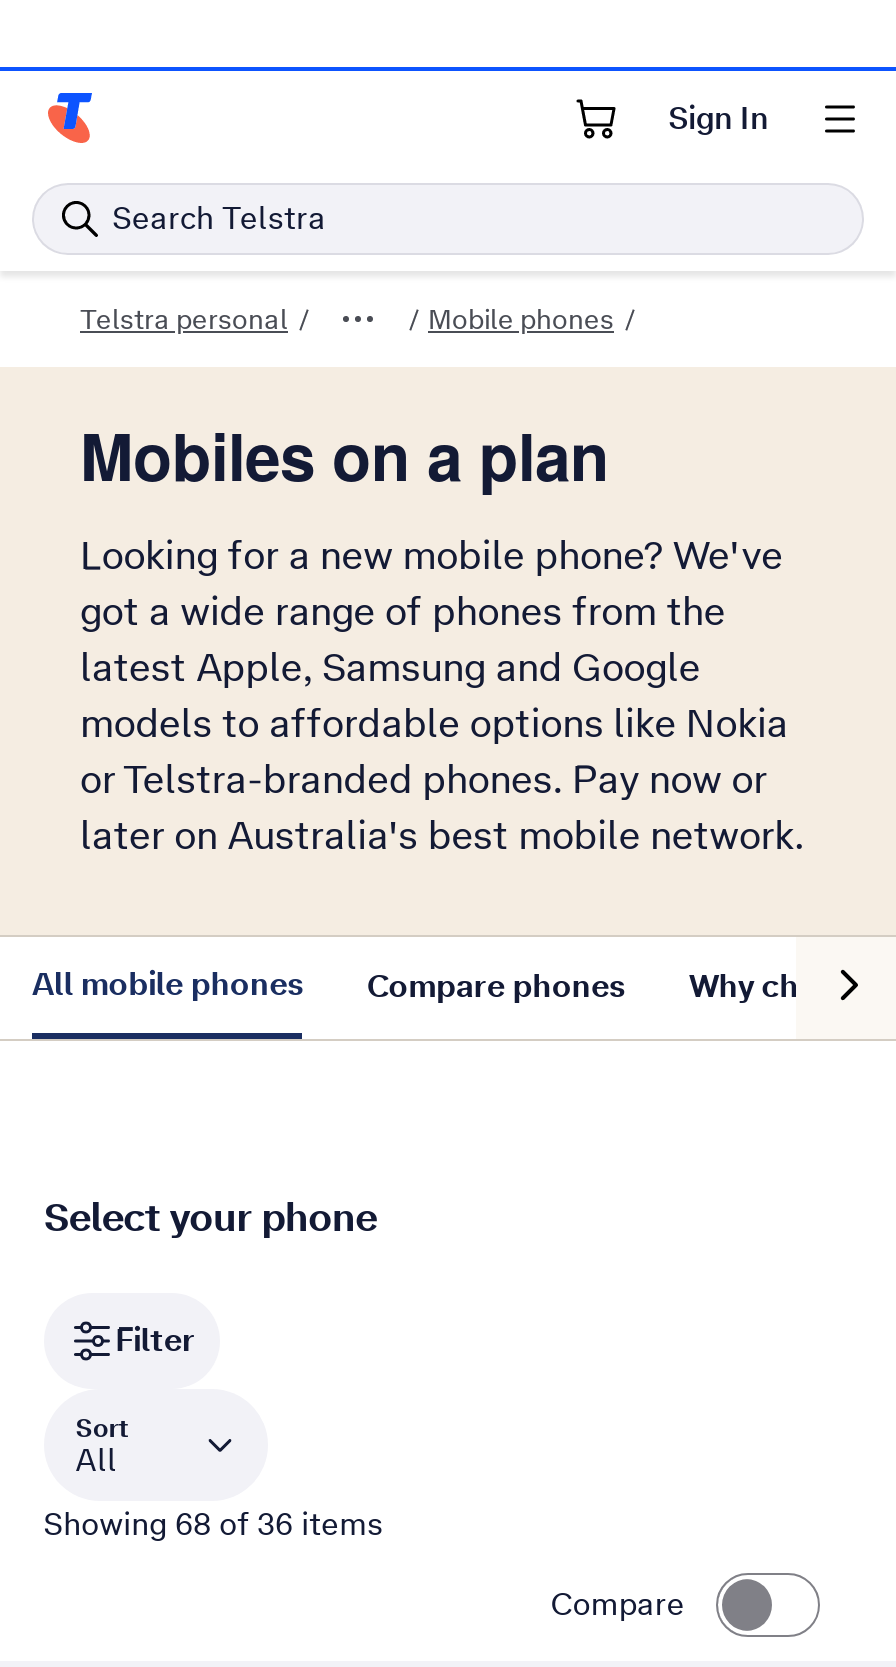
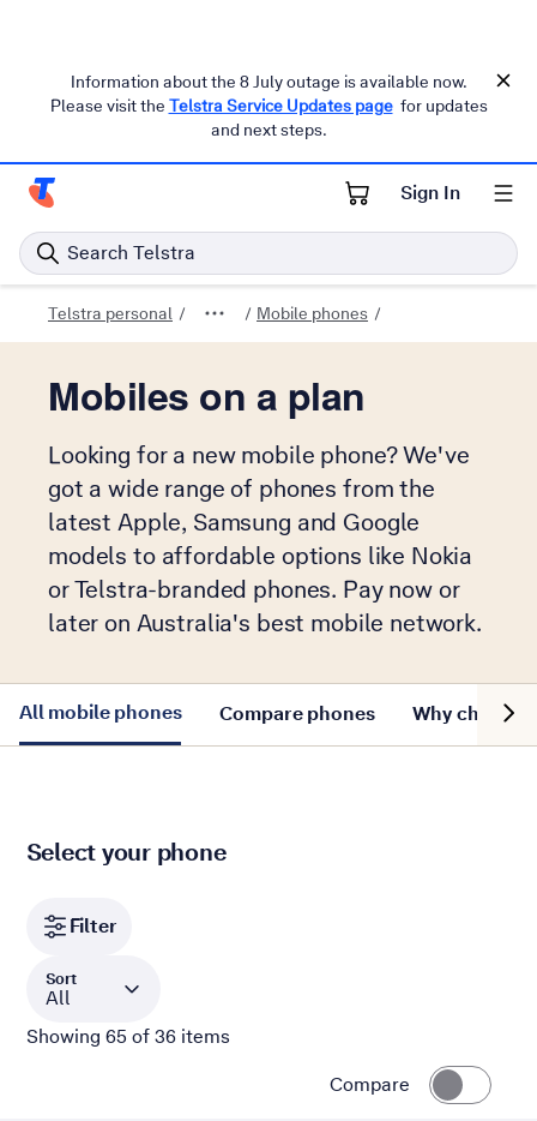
+ Information about the 8 July outage is available now.
+ Please visit the Telstra Service Updates page for updates
+ and next steps.

- Showing 68 of 36 items
+ Showing 65 of 36 items
